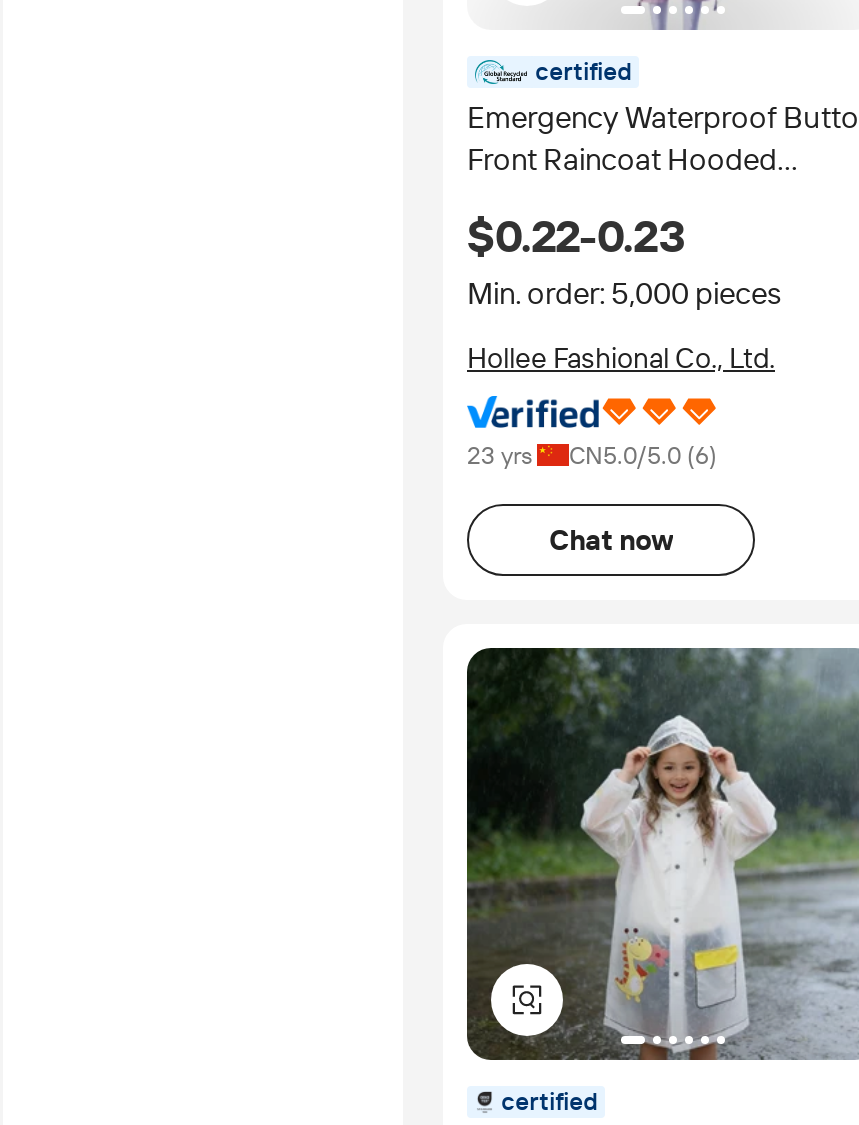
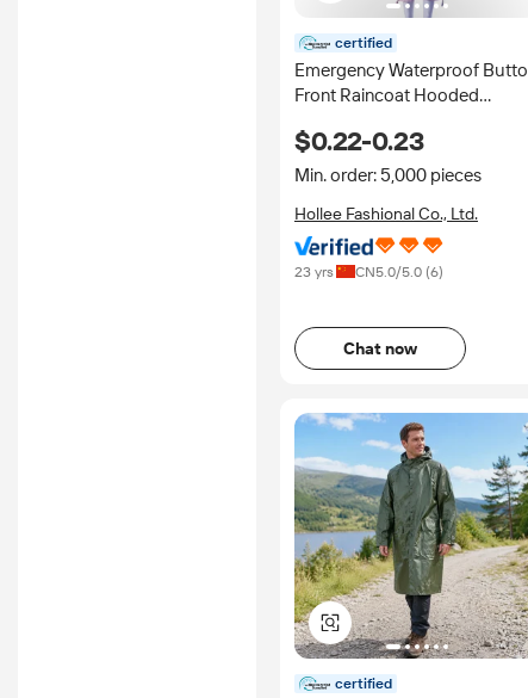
- [image]
+ [image]
